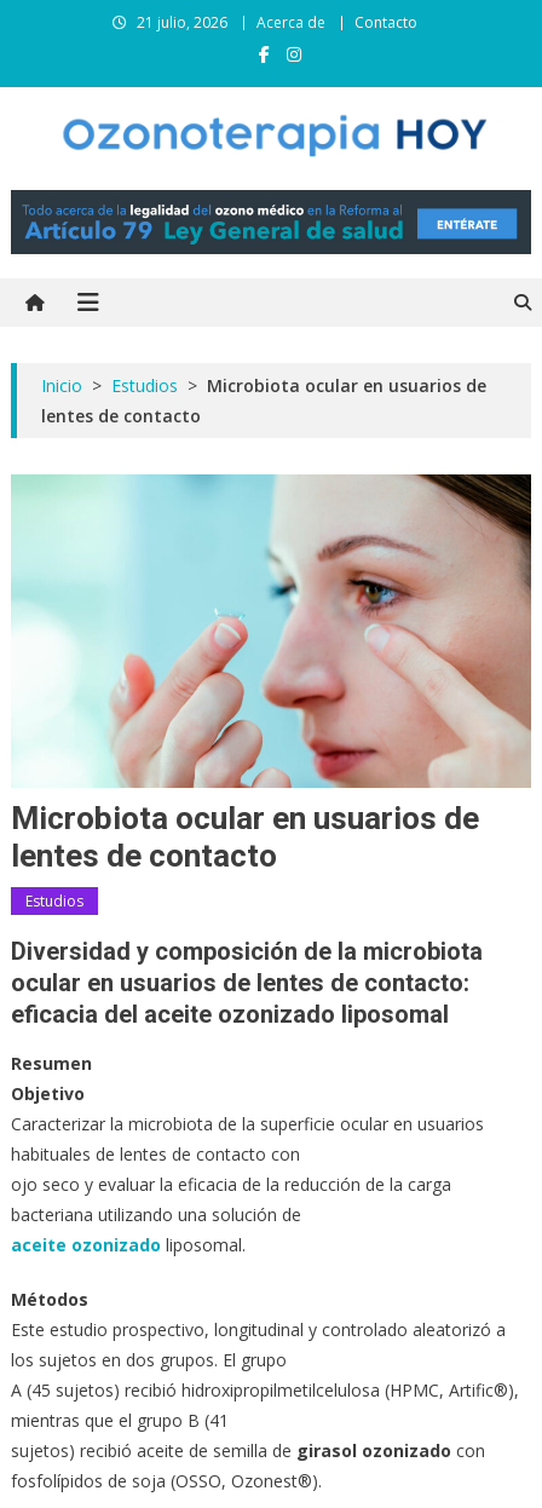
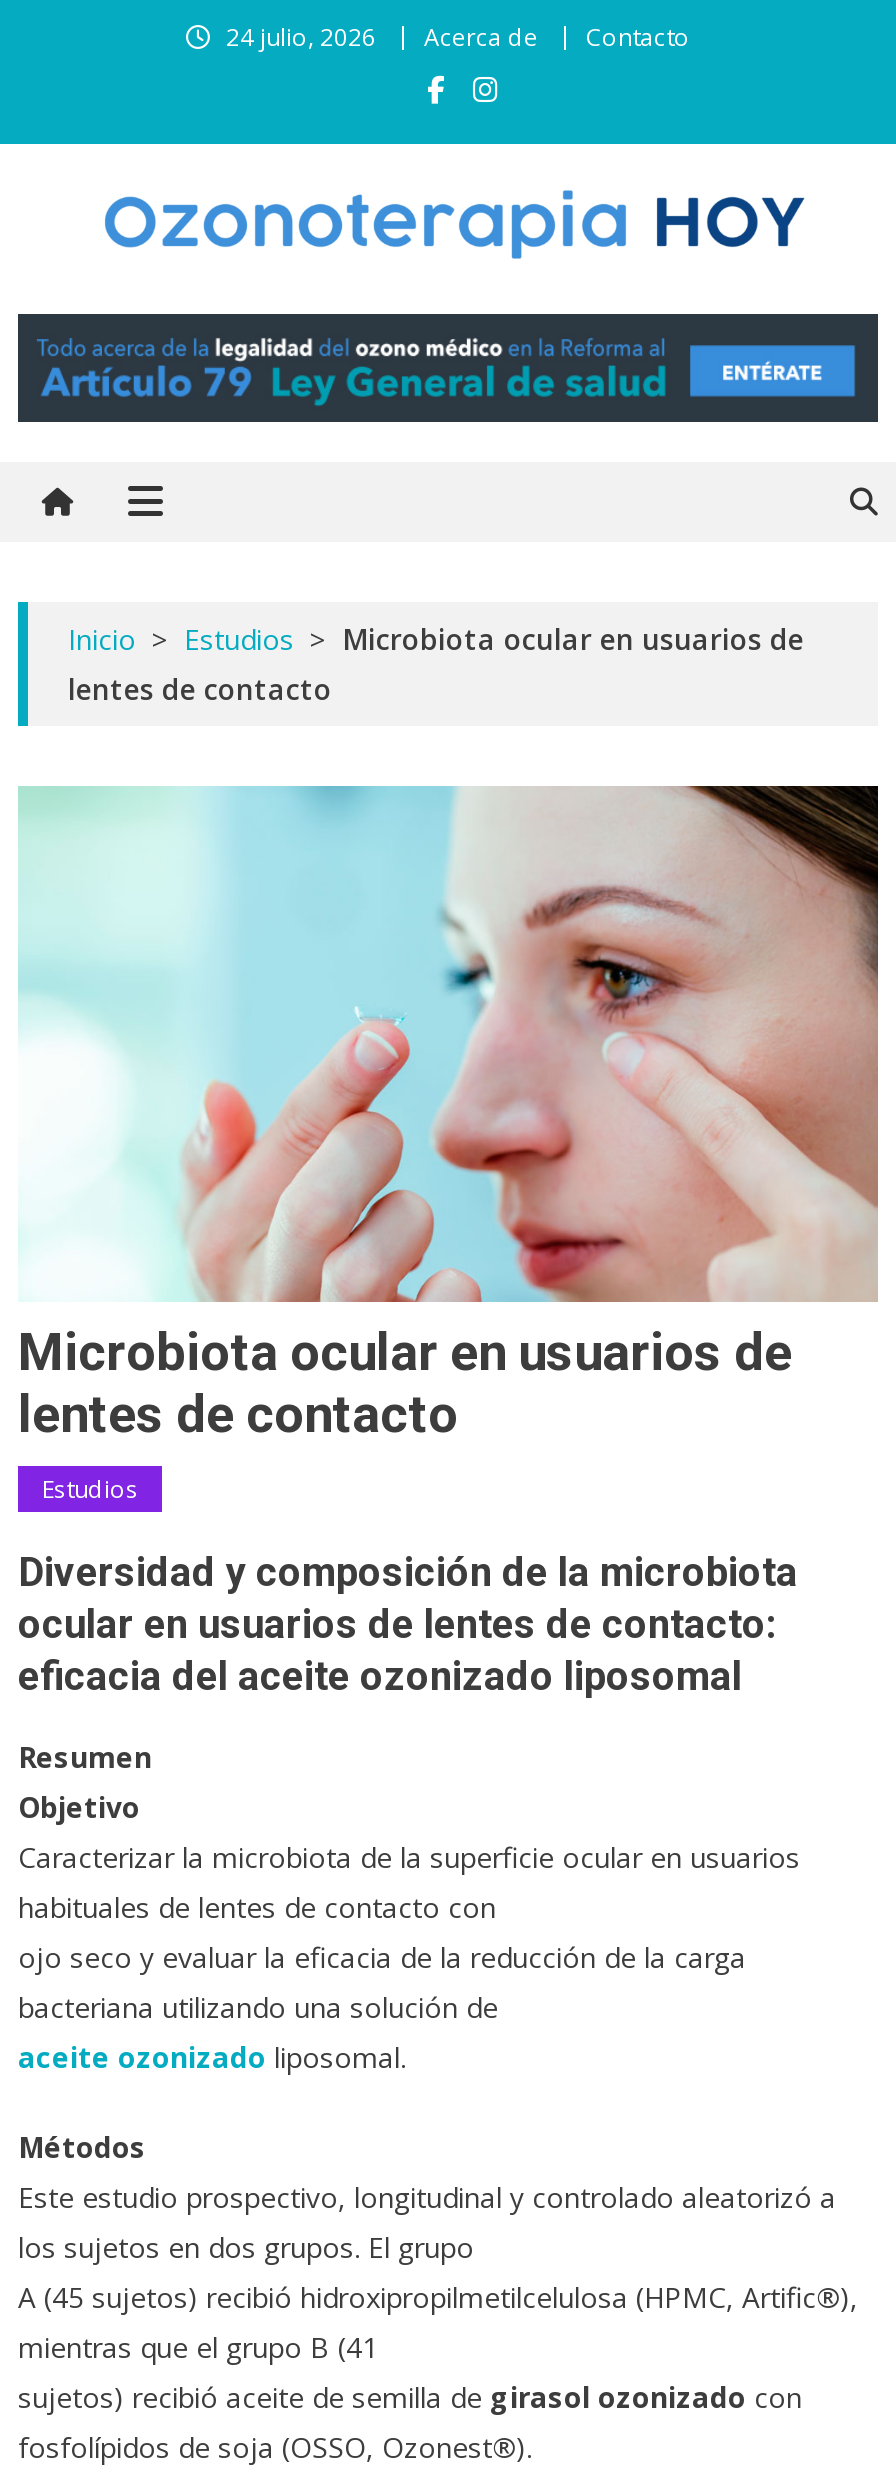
- 21 julio, 2026 Acerca de Contacto
+ 24 julio, 2026 Acerca de Contacto
